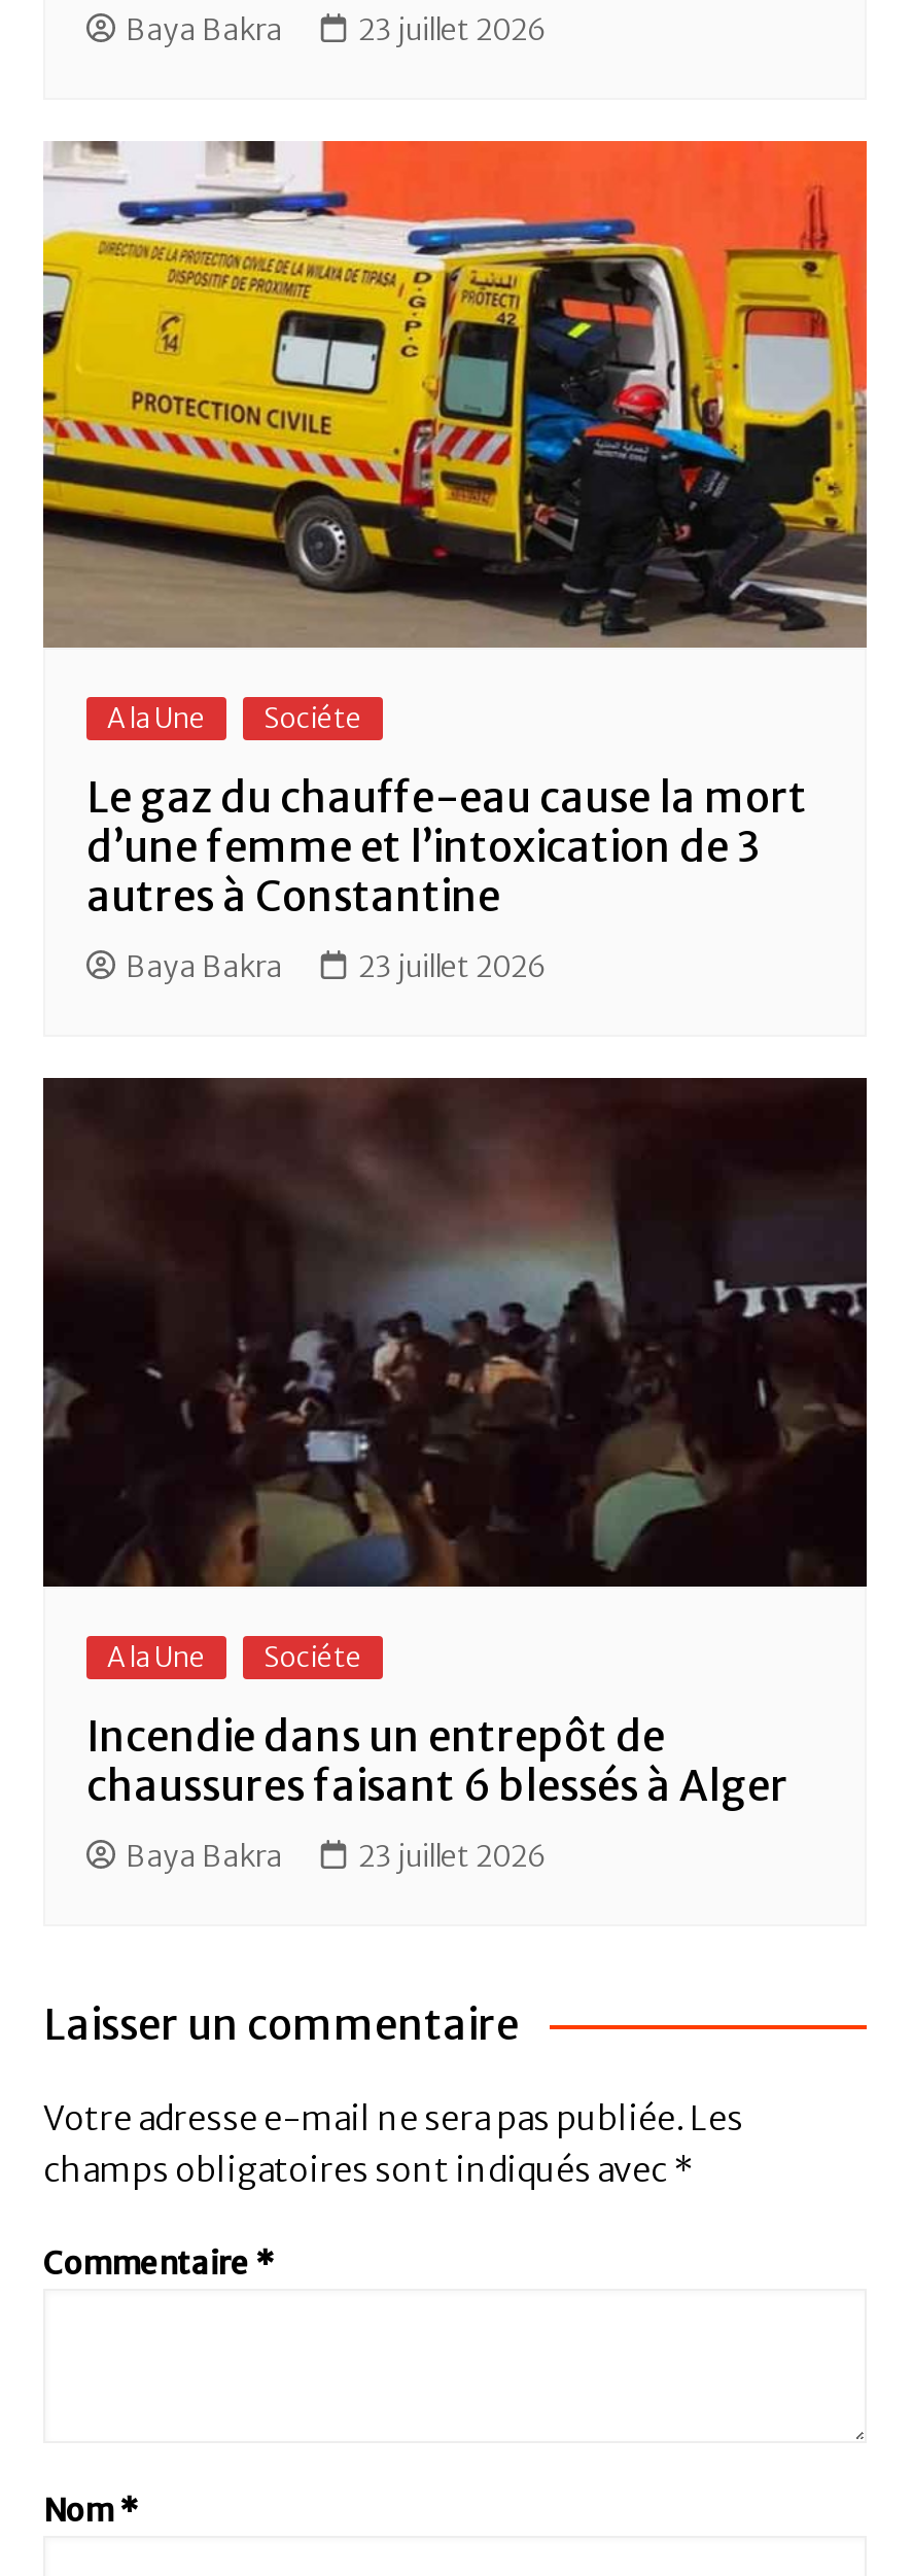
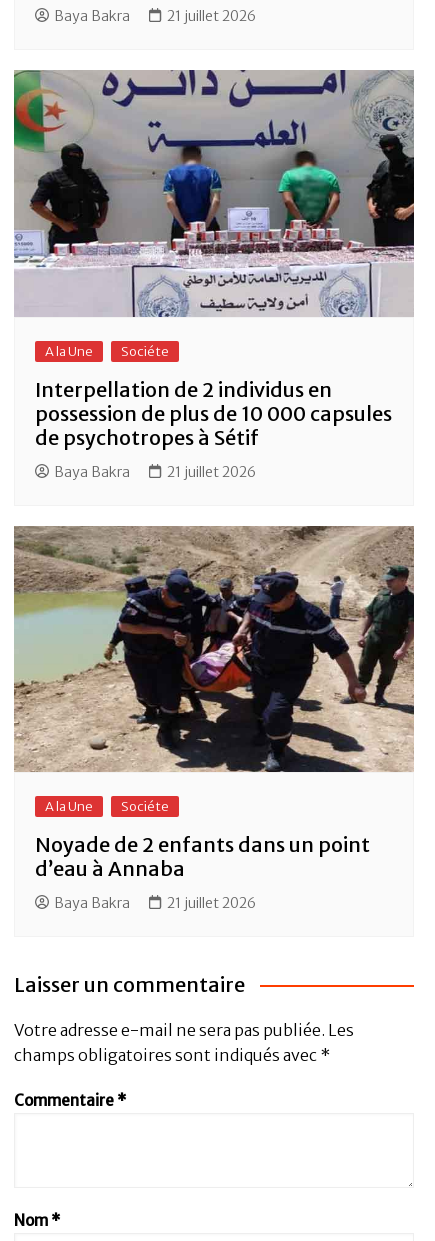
- 23 juillet 2026
+ 21 juillet 2026

- [image]
+ [image]

- Le gaz du chauffe-eau cause la mort
- d’une femme et l’intoxication de 3
- autres à Constantine
+ Interpellation de 2 individus en
+ possession de plus de 10 000 capsules
+ de psychotropes à Sétif

- 23 juillet 2026
+ 21 juillet 2026

- [image]
+ [image]

- Incendie dans un entrepôt de
- chaussures faisant 6 blessés à Alger
+ Noyade de 2 enfants dans un point
+ d’eau à Annaba

- 23 juillet 2026
+ 21 juillet 2026
